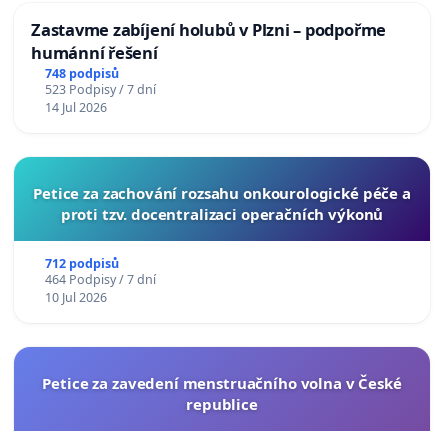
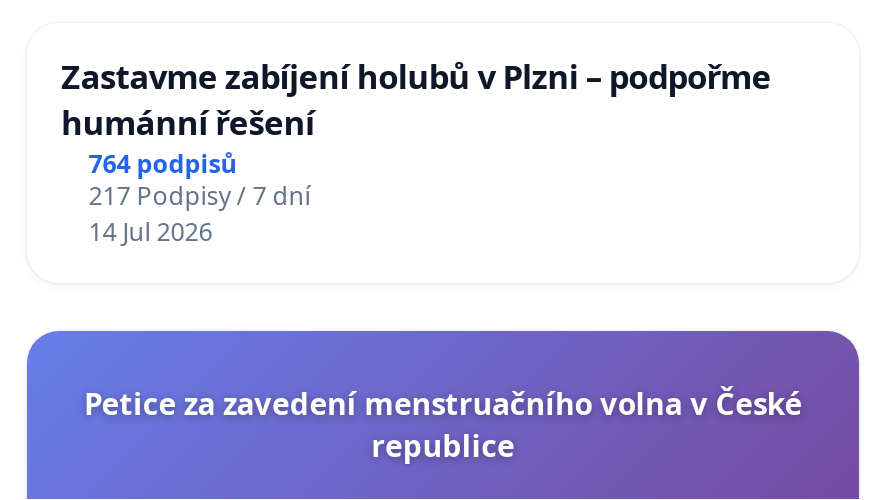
- 748 podpisů
+ 764 podpisů

- 523 Podpisy / 7 dní
+ 217 Podpisy / 7 dní

- [image]
- Petice za zachování rozsahu onkourologické péče a
- proti tzv. docentralizaci operačních výkonů
- 712 podpisů
- 464 Podpisy / 7 dní
- 10 Jul 2026
